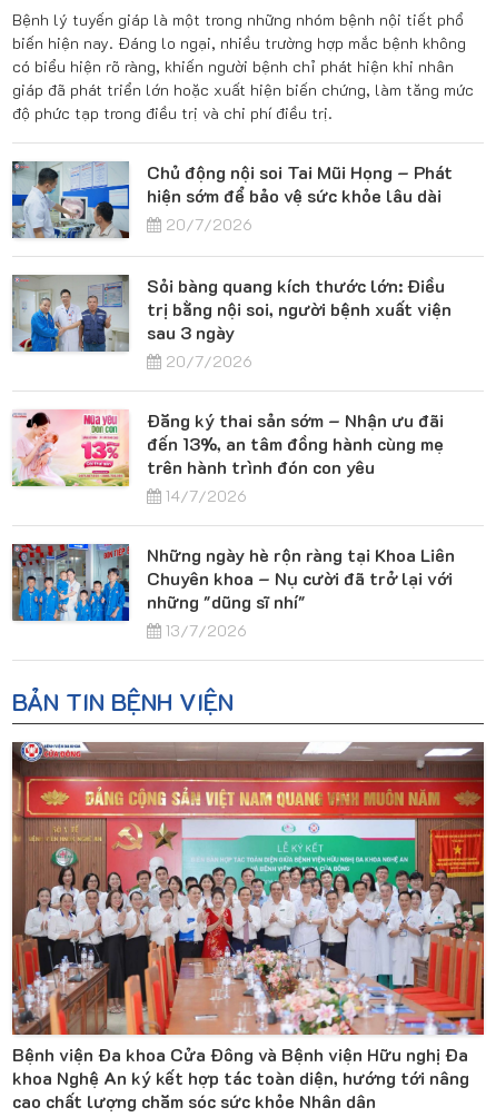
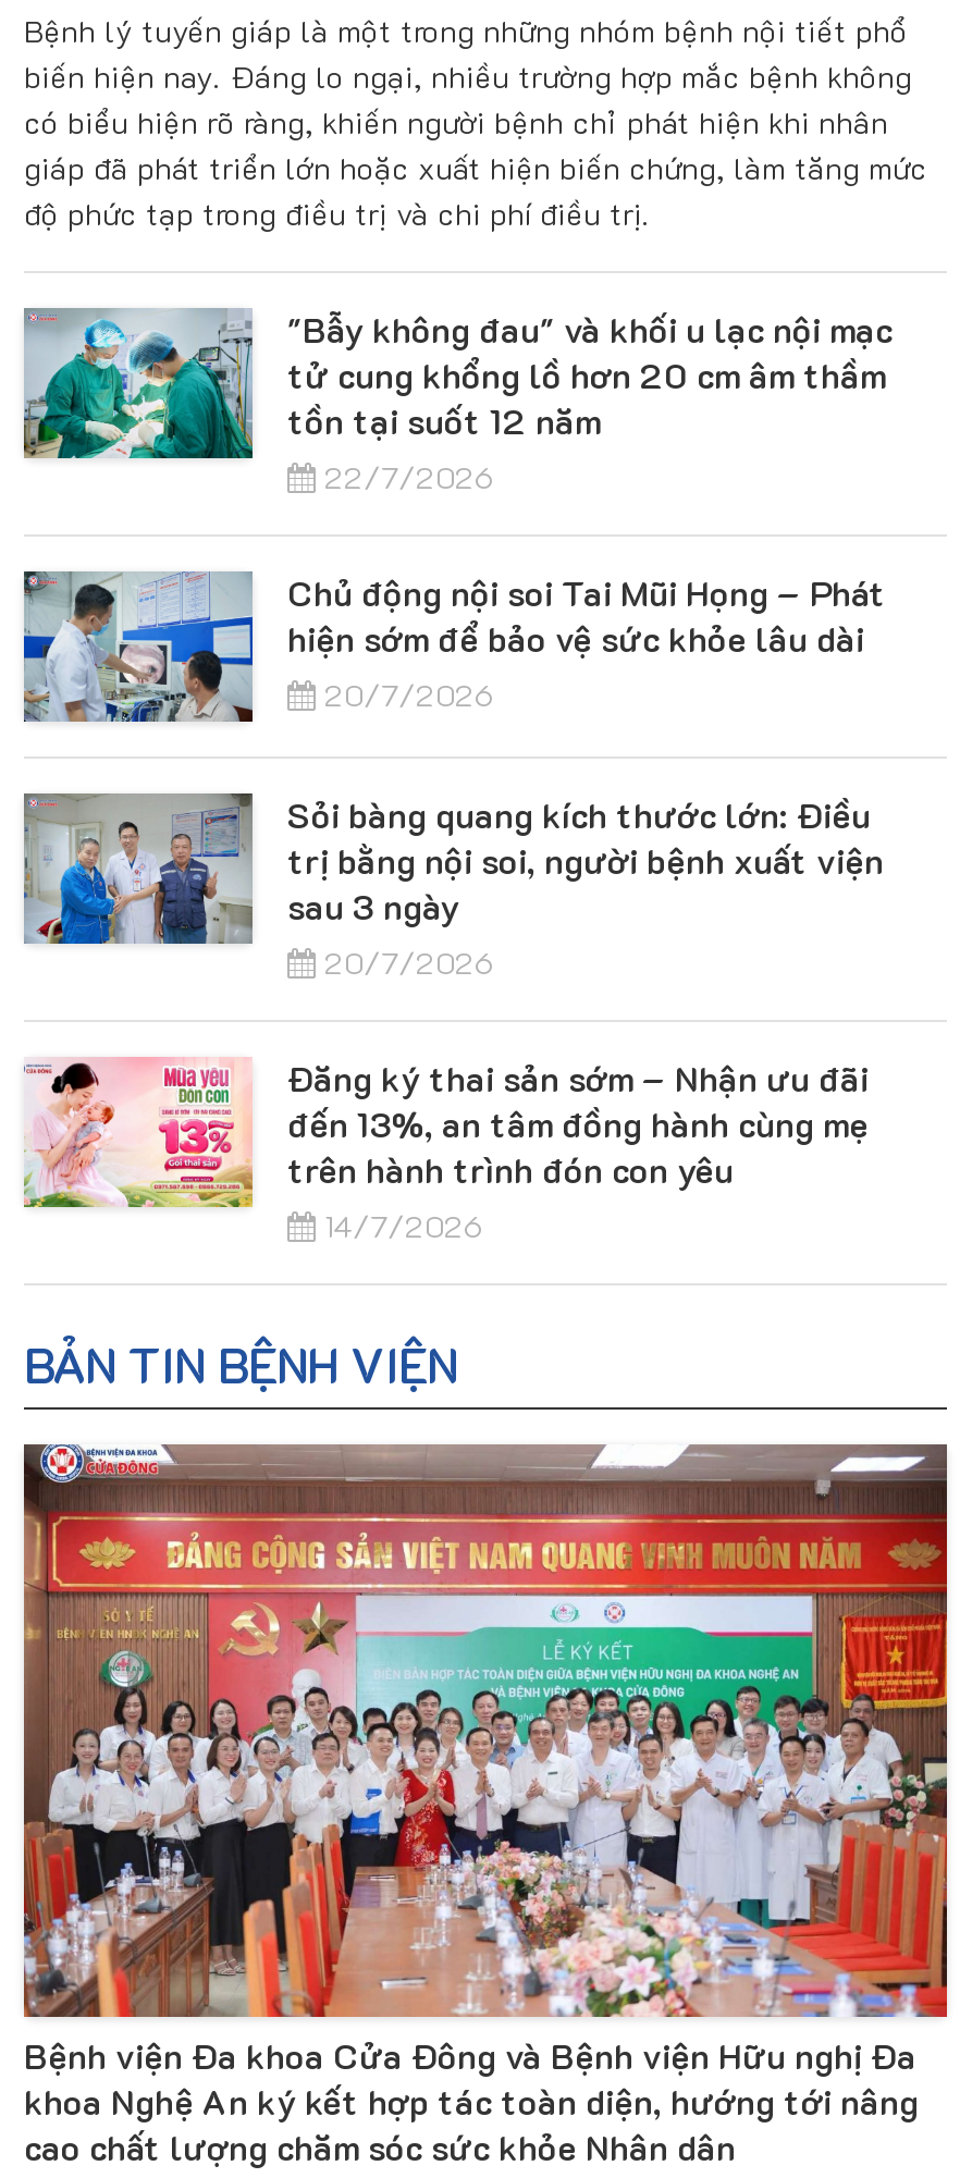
+ [image]
+ "Bẫy không đau" và khối u lạc nội mạc
+ tử cung khổng lồ hơn 20 cm âm thầm
+ tồn tại suốt 12 năm
+ 22/7/2026

moved down: [image] | Chủ động nội soi Tai Mũi Họng – Phát | hiện sớm để bảo vệ sức khỏe lâu dài | ... | trên hành trình đón con yêu | 14/7/2026

- [image]
- Những ngày hè rộn ràng tại Khoa Liên
- Chuyên khoa – Nụ cười đã trở lại với
- những "dũng sĩ nhí"
- 13/7/2026
